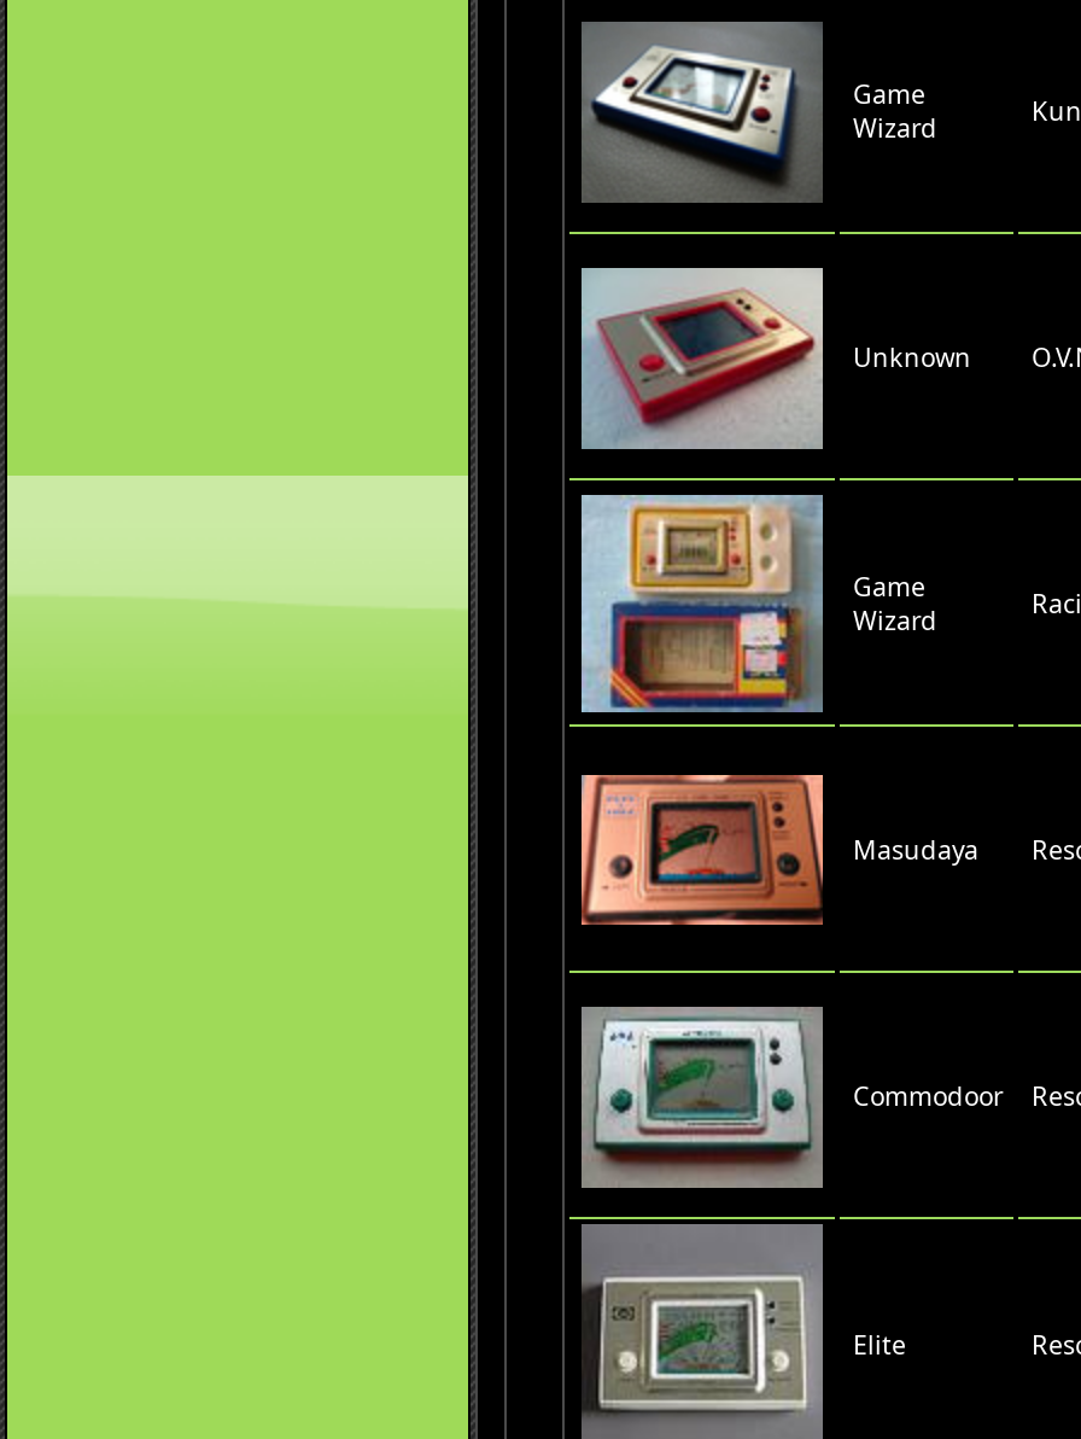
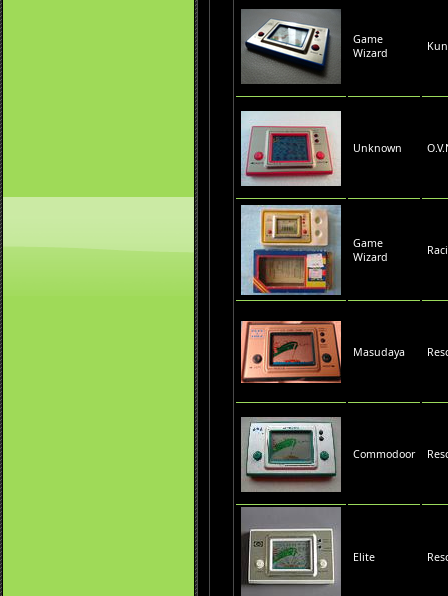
- [image]
+ [image]
